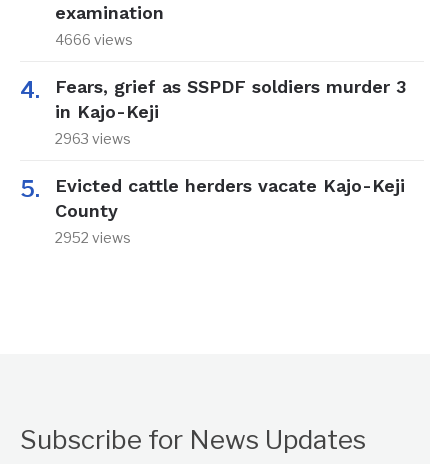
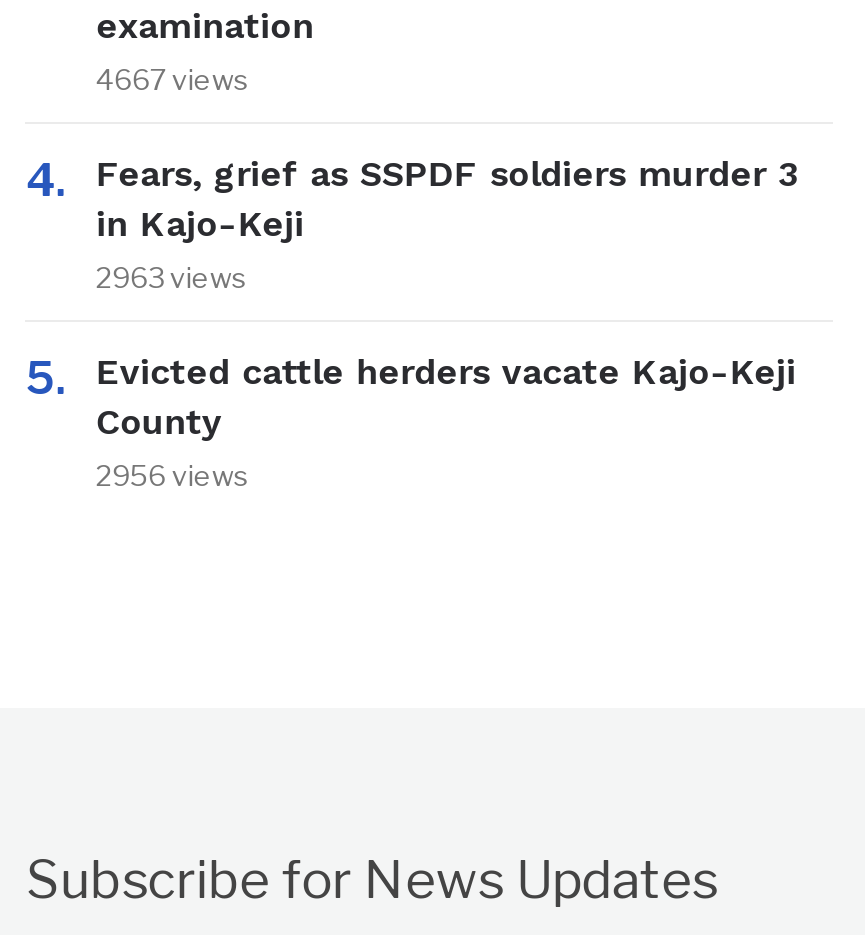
- 4666 views
+ 4667 views

- 2952 views
+ 2956 views
